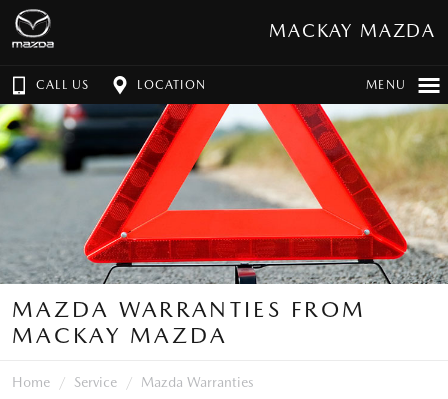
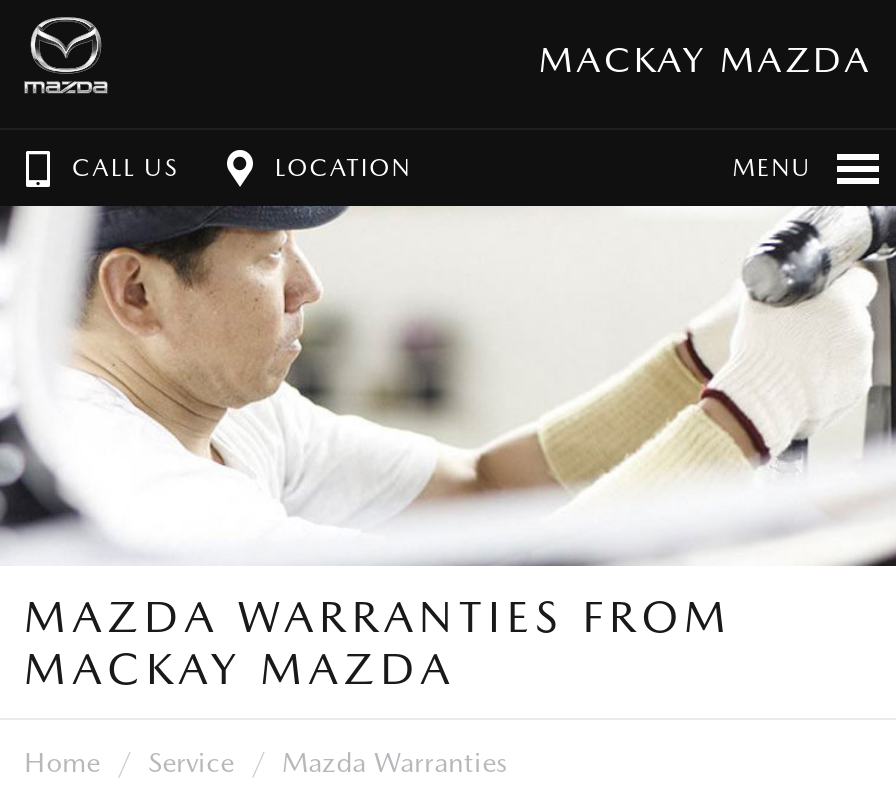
- [image]
+ [image]
